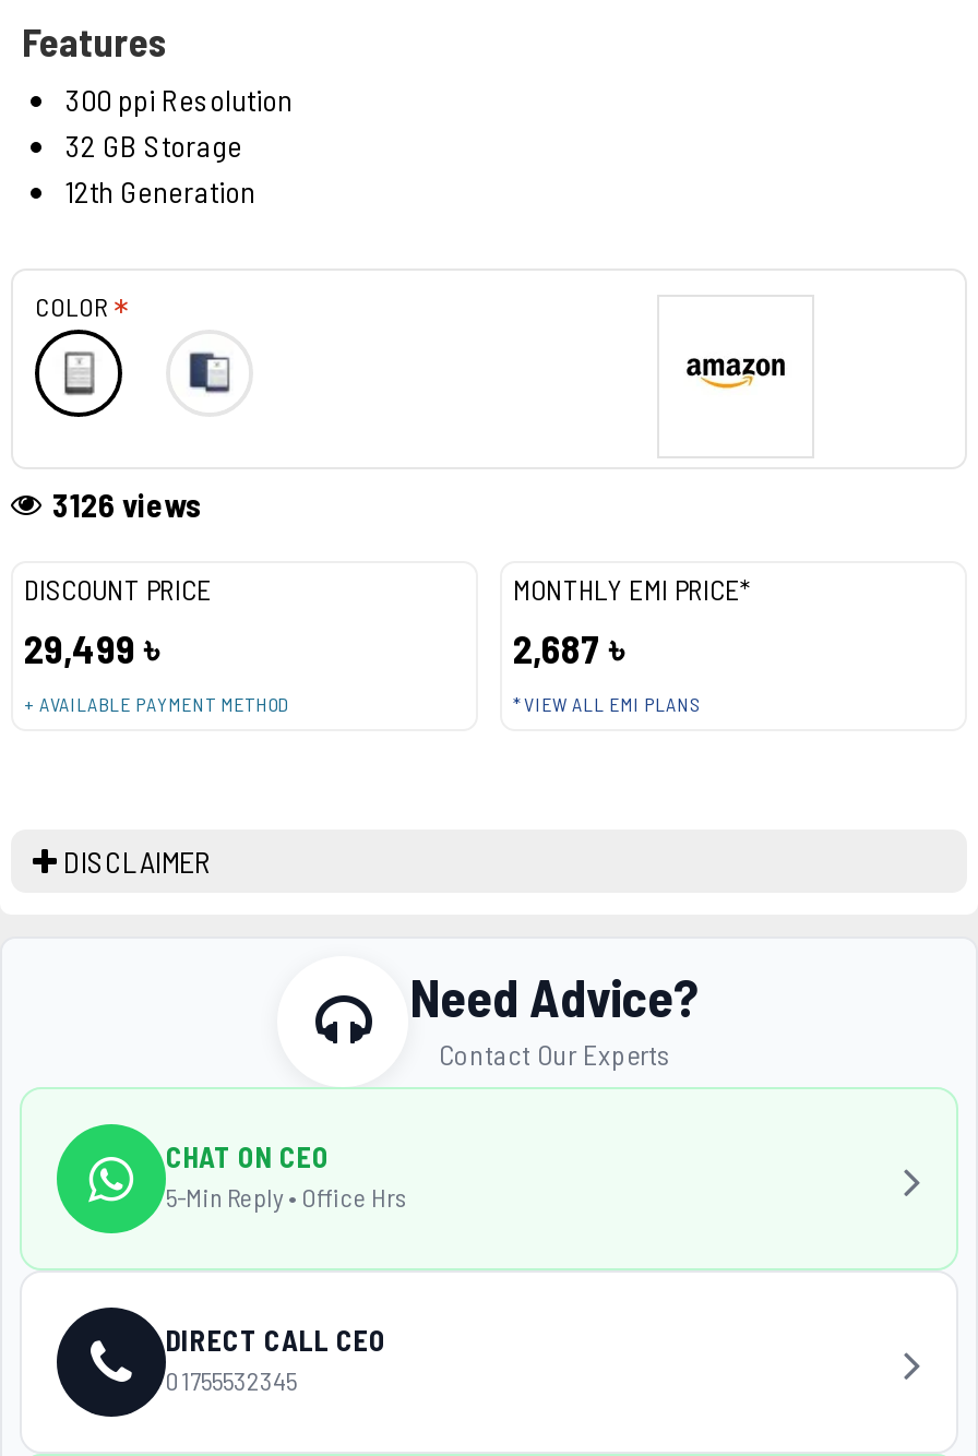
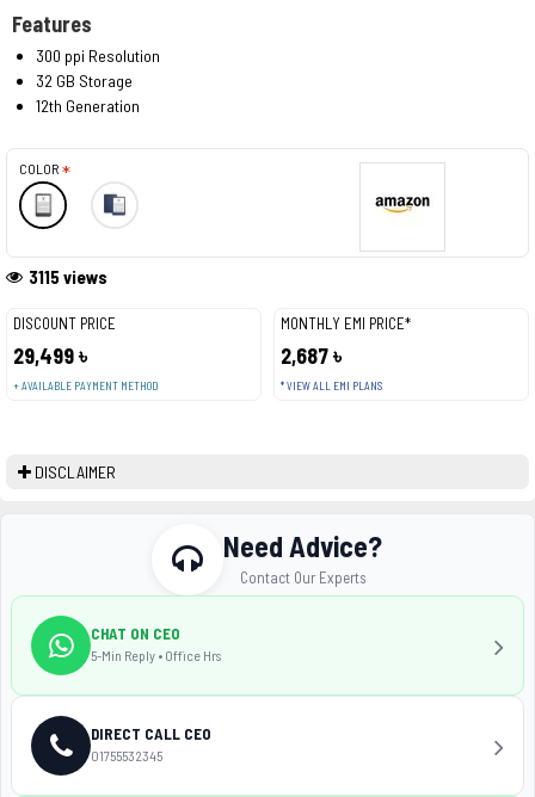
- 3126 views
+ 3115 views
